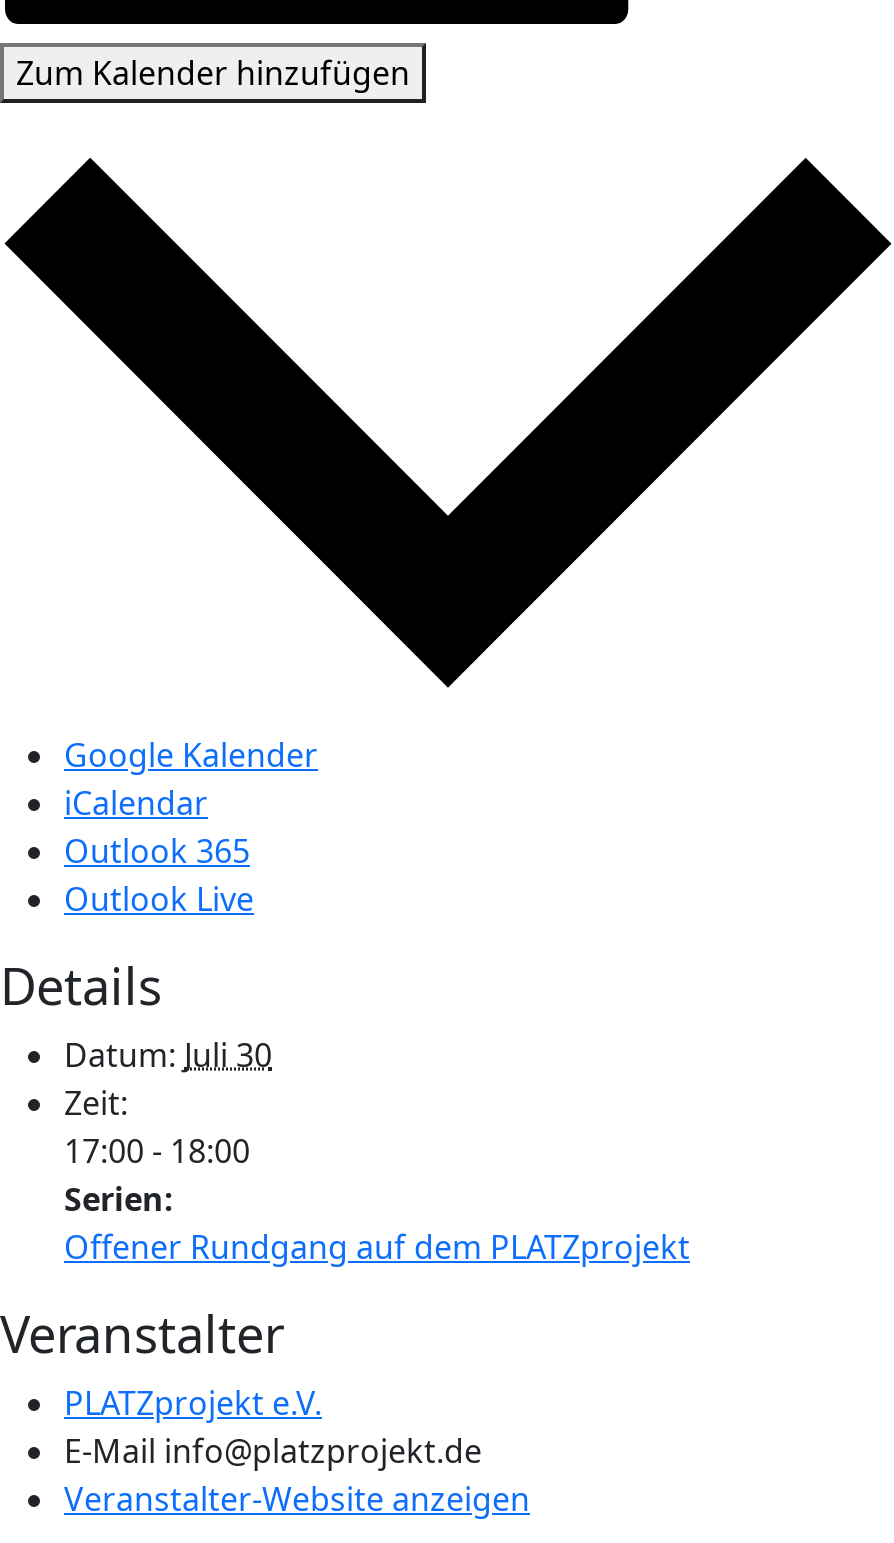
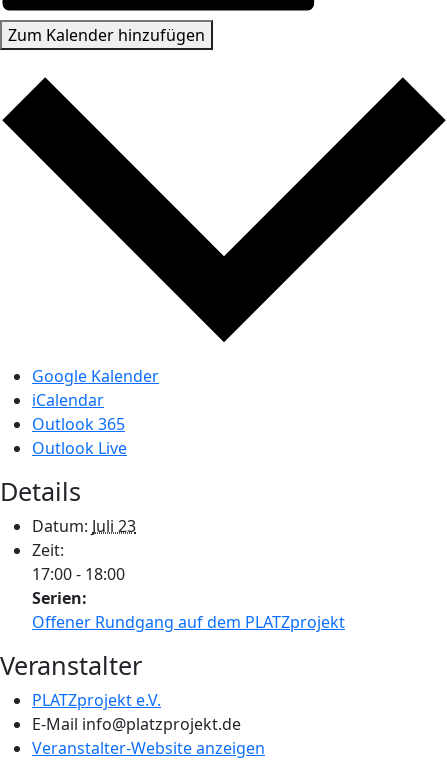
- Datum: Juli 30
+ Datum: Juli 23
